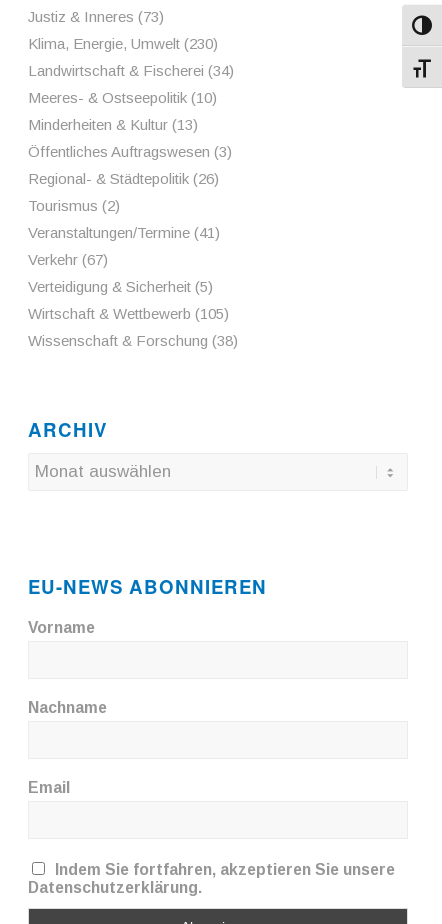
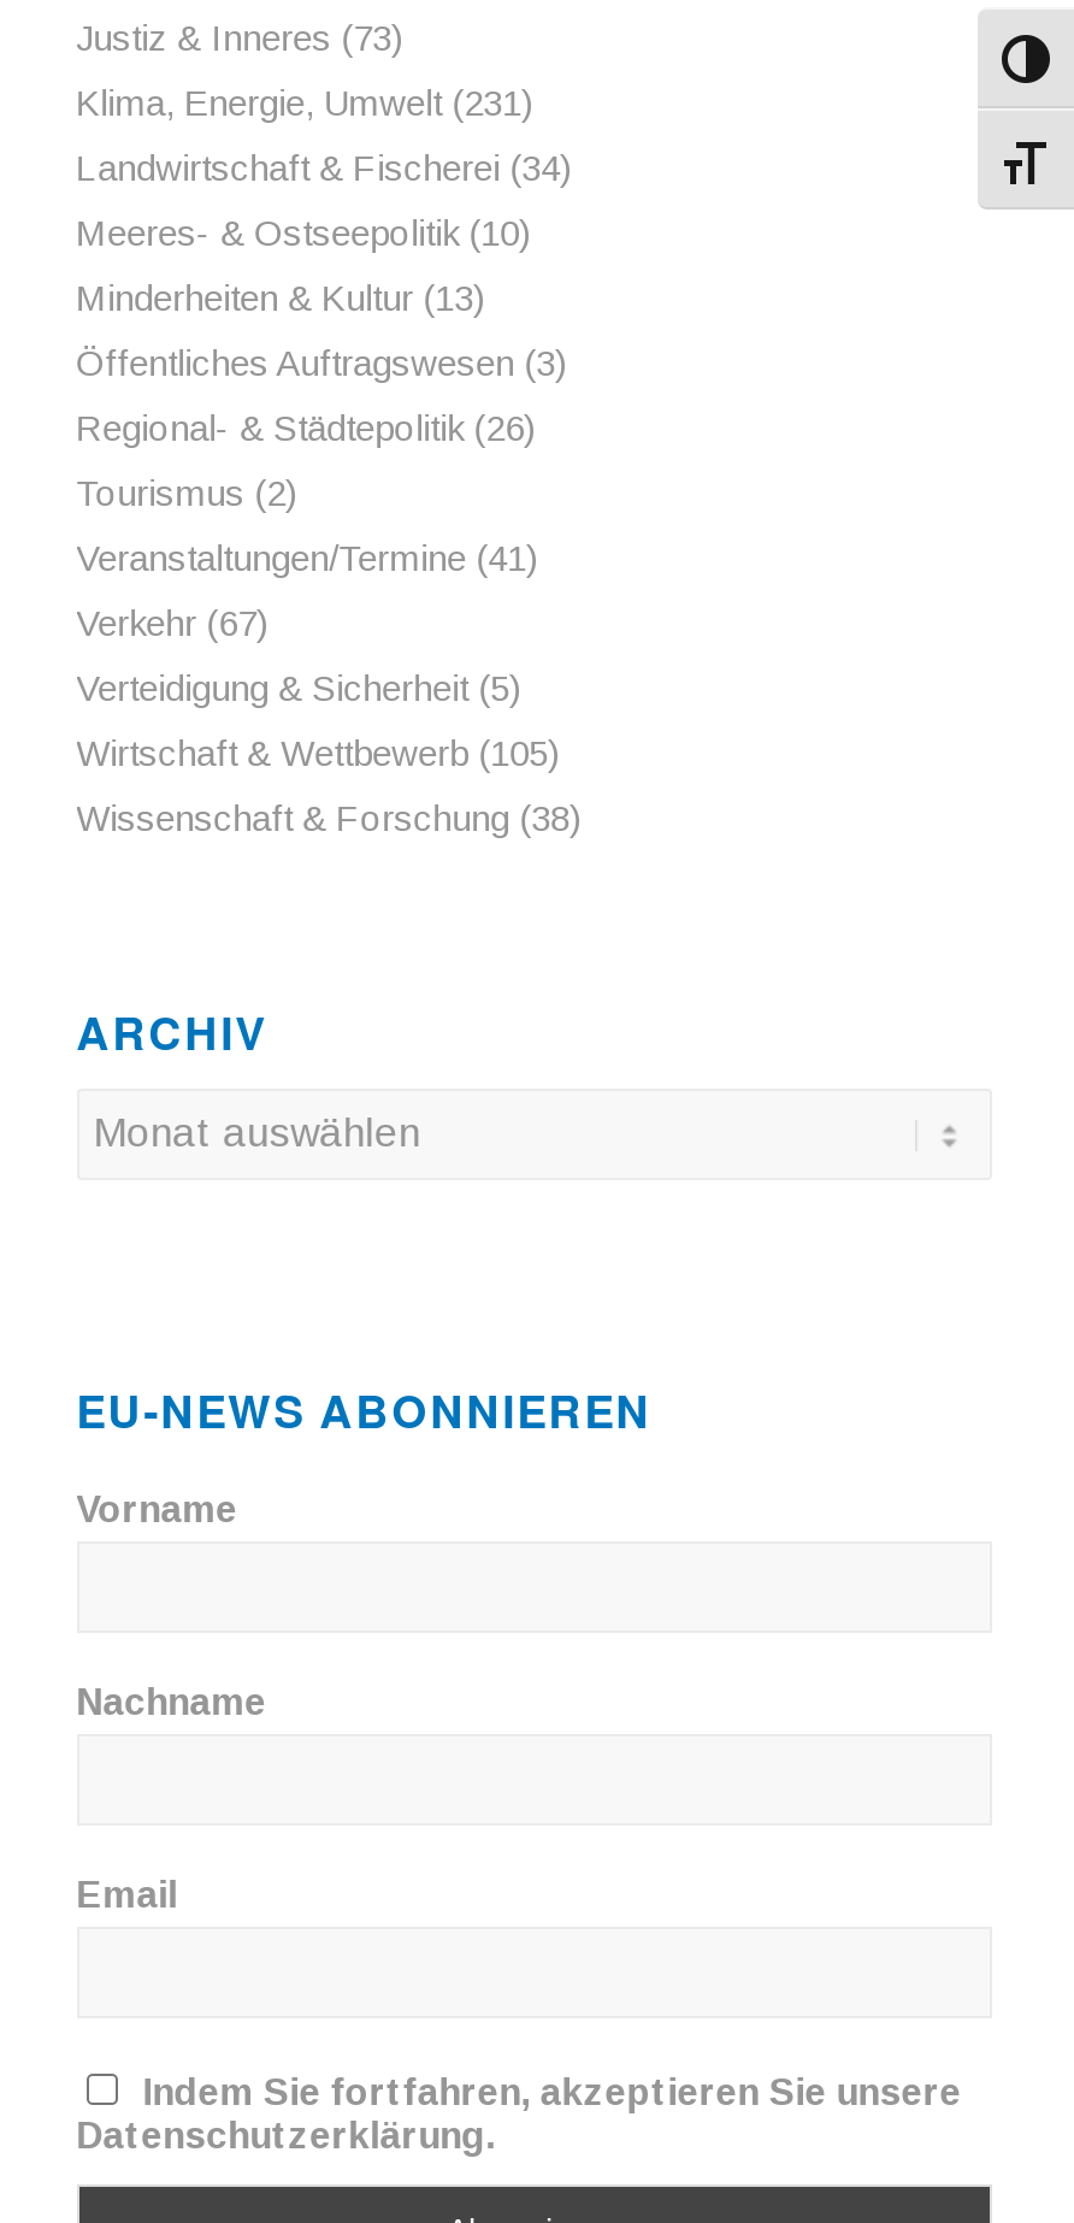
- Klima, Energie, Umwelt (230)
+ Klima, Energie, Umwelt (231)
